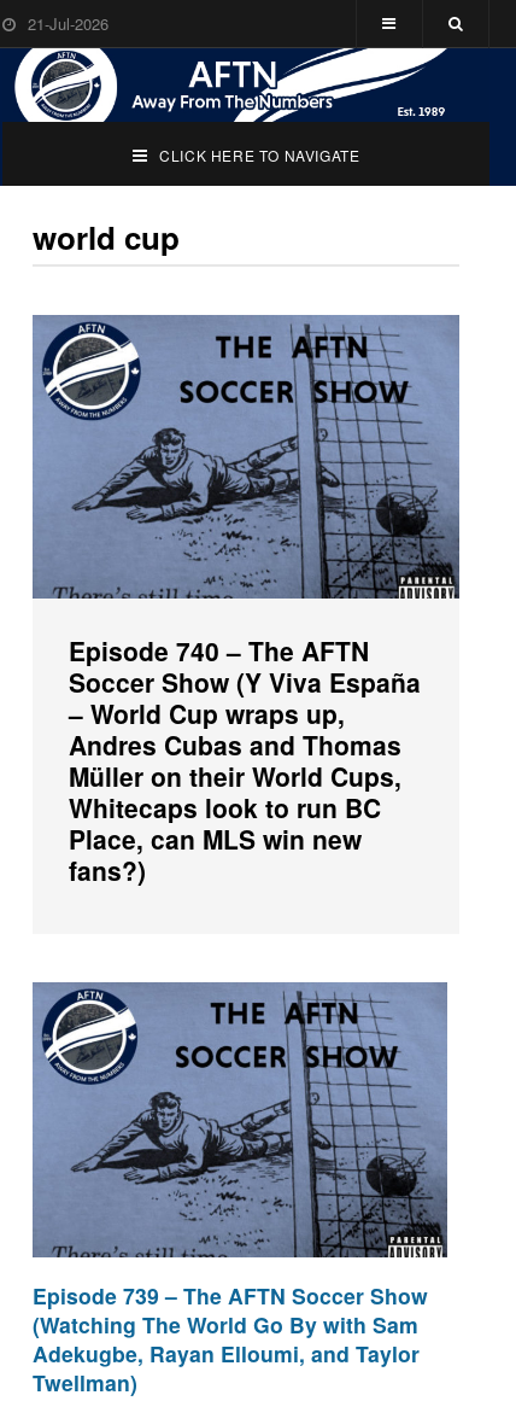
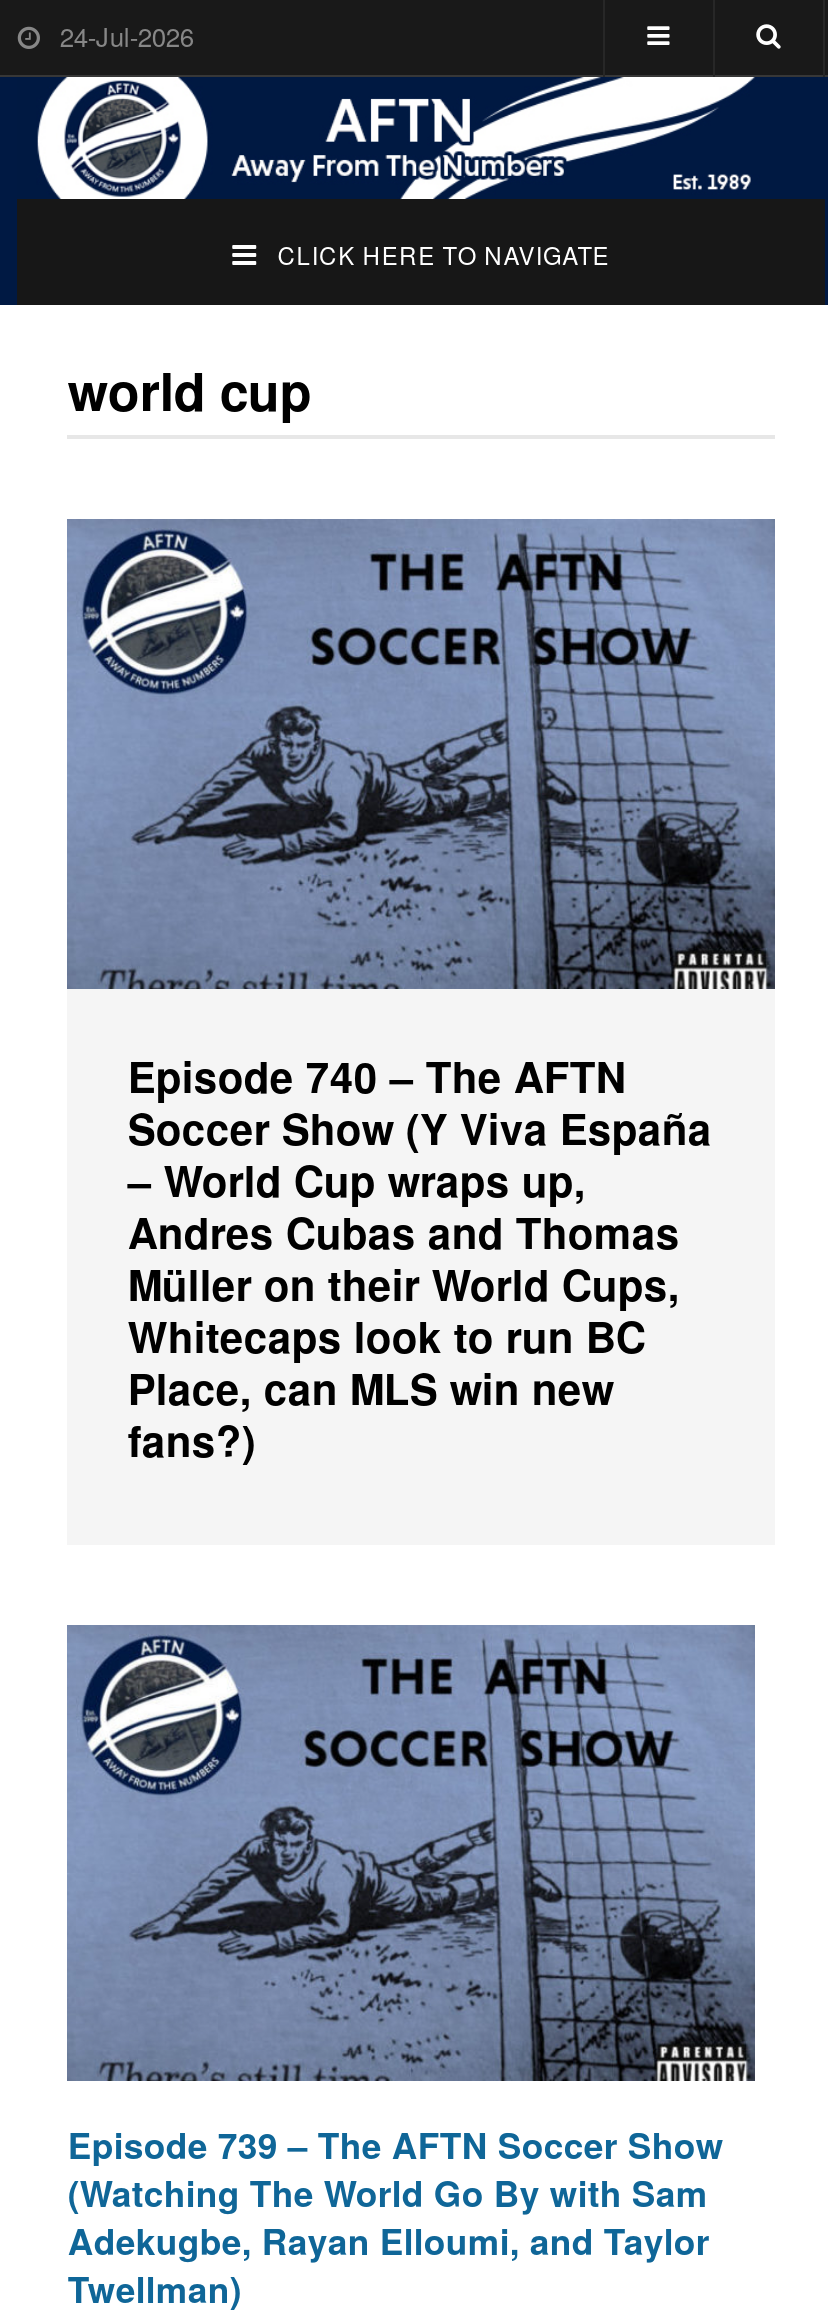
- 21-Jul-2026
+ 24-Jul-2026
